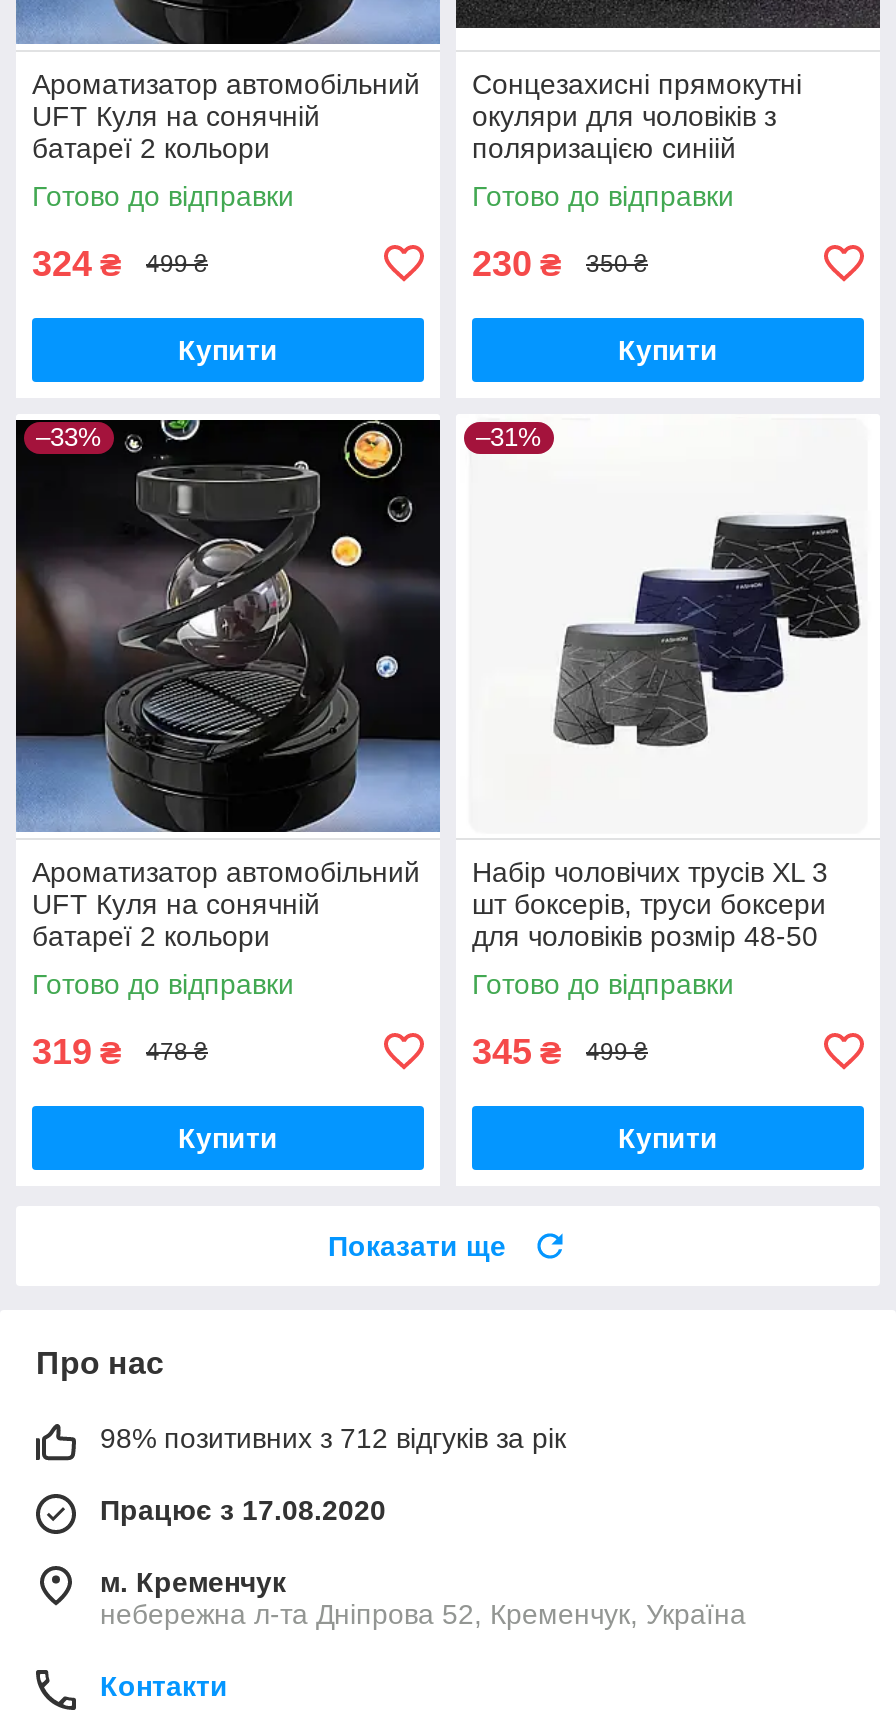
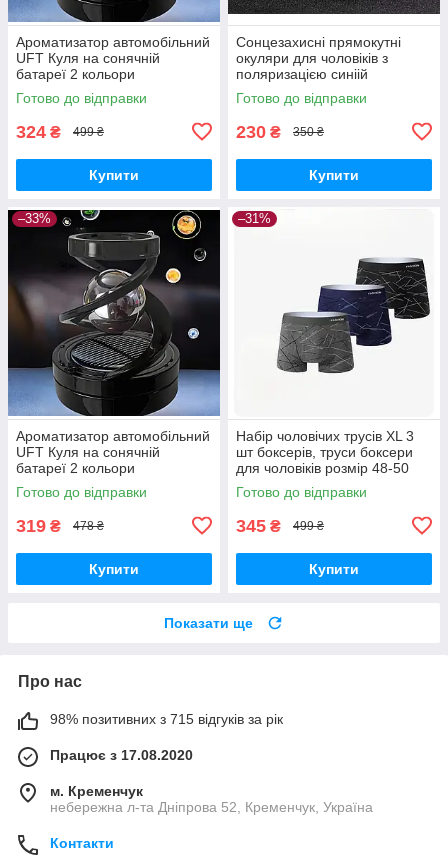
- 98% позитивних з 712 відгуків за рік
+ 98% позитивних з 715 відгуків за рік
